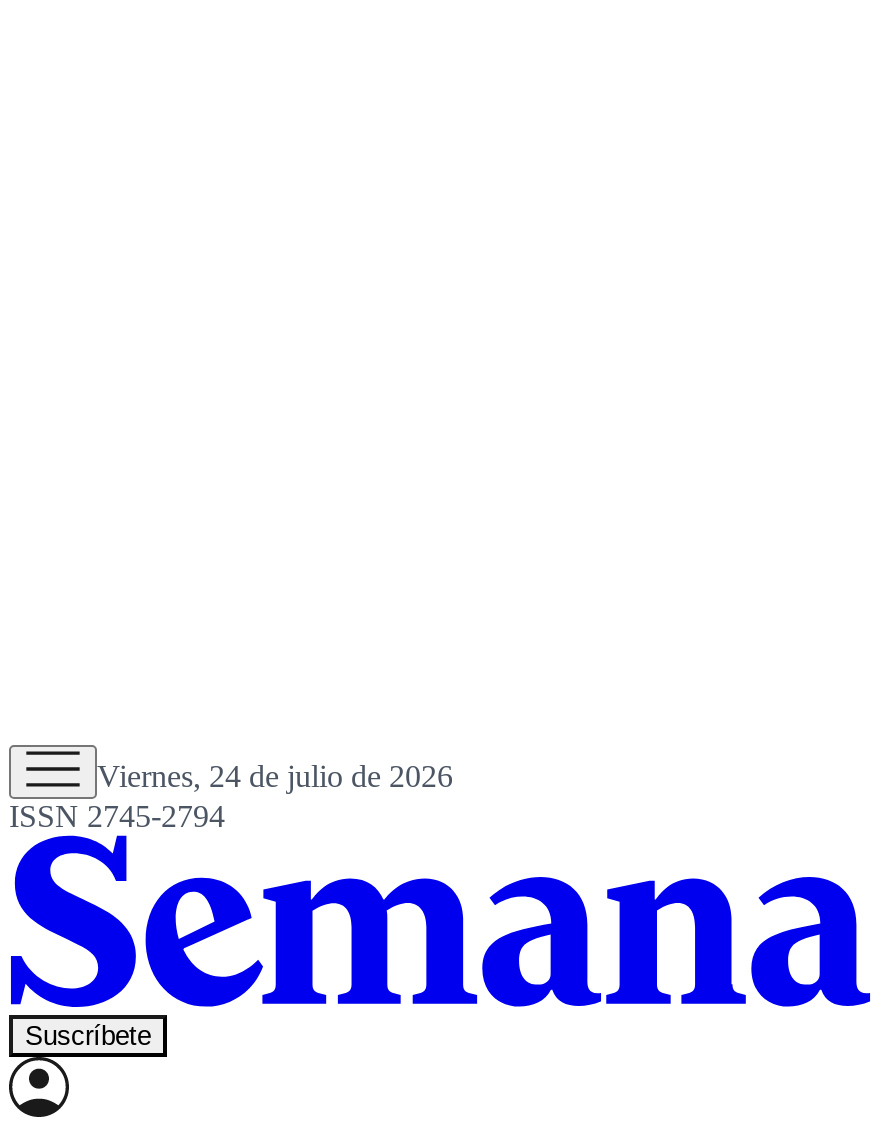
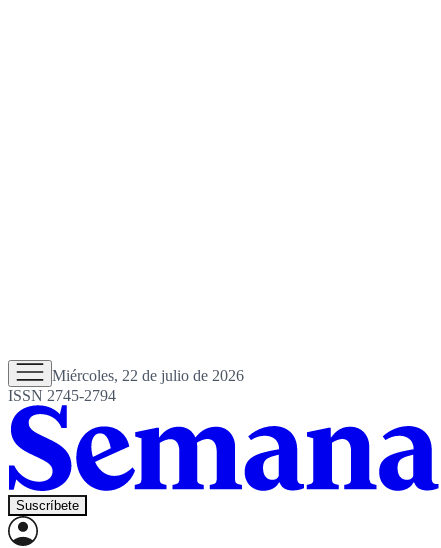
- Viernes, 24 de julio de 2026
+ Miércoles, 22 de julio de 2026
